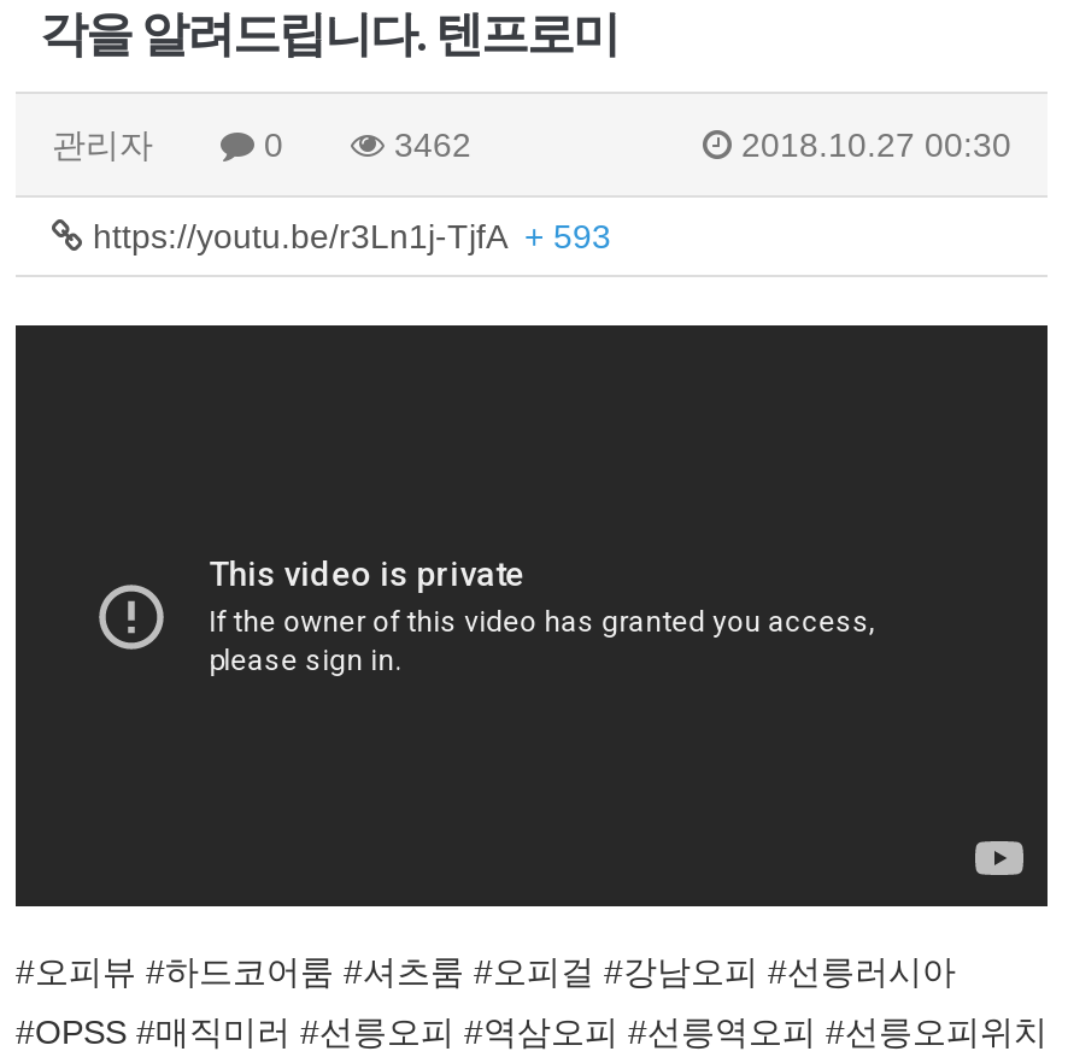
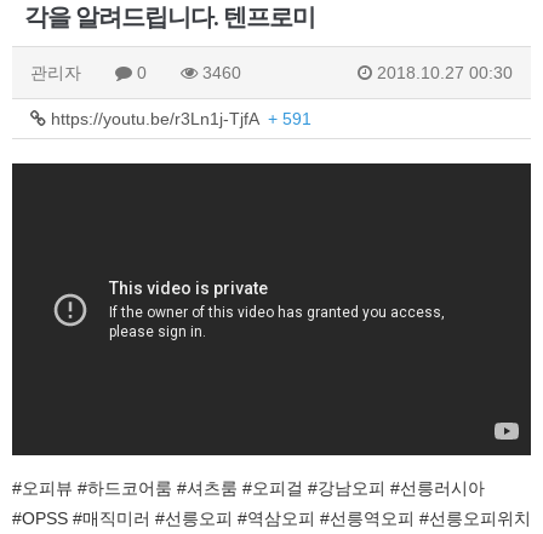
- 3462
+ 3460

- https://youtu.be/r3Ln1j-TjfA + 593
+ https://youtu.be/r3Ln1j-TjfA + 591
